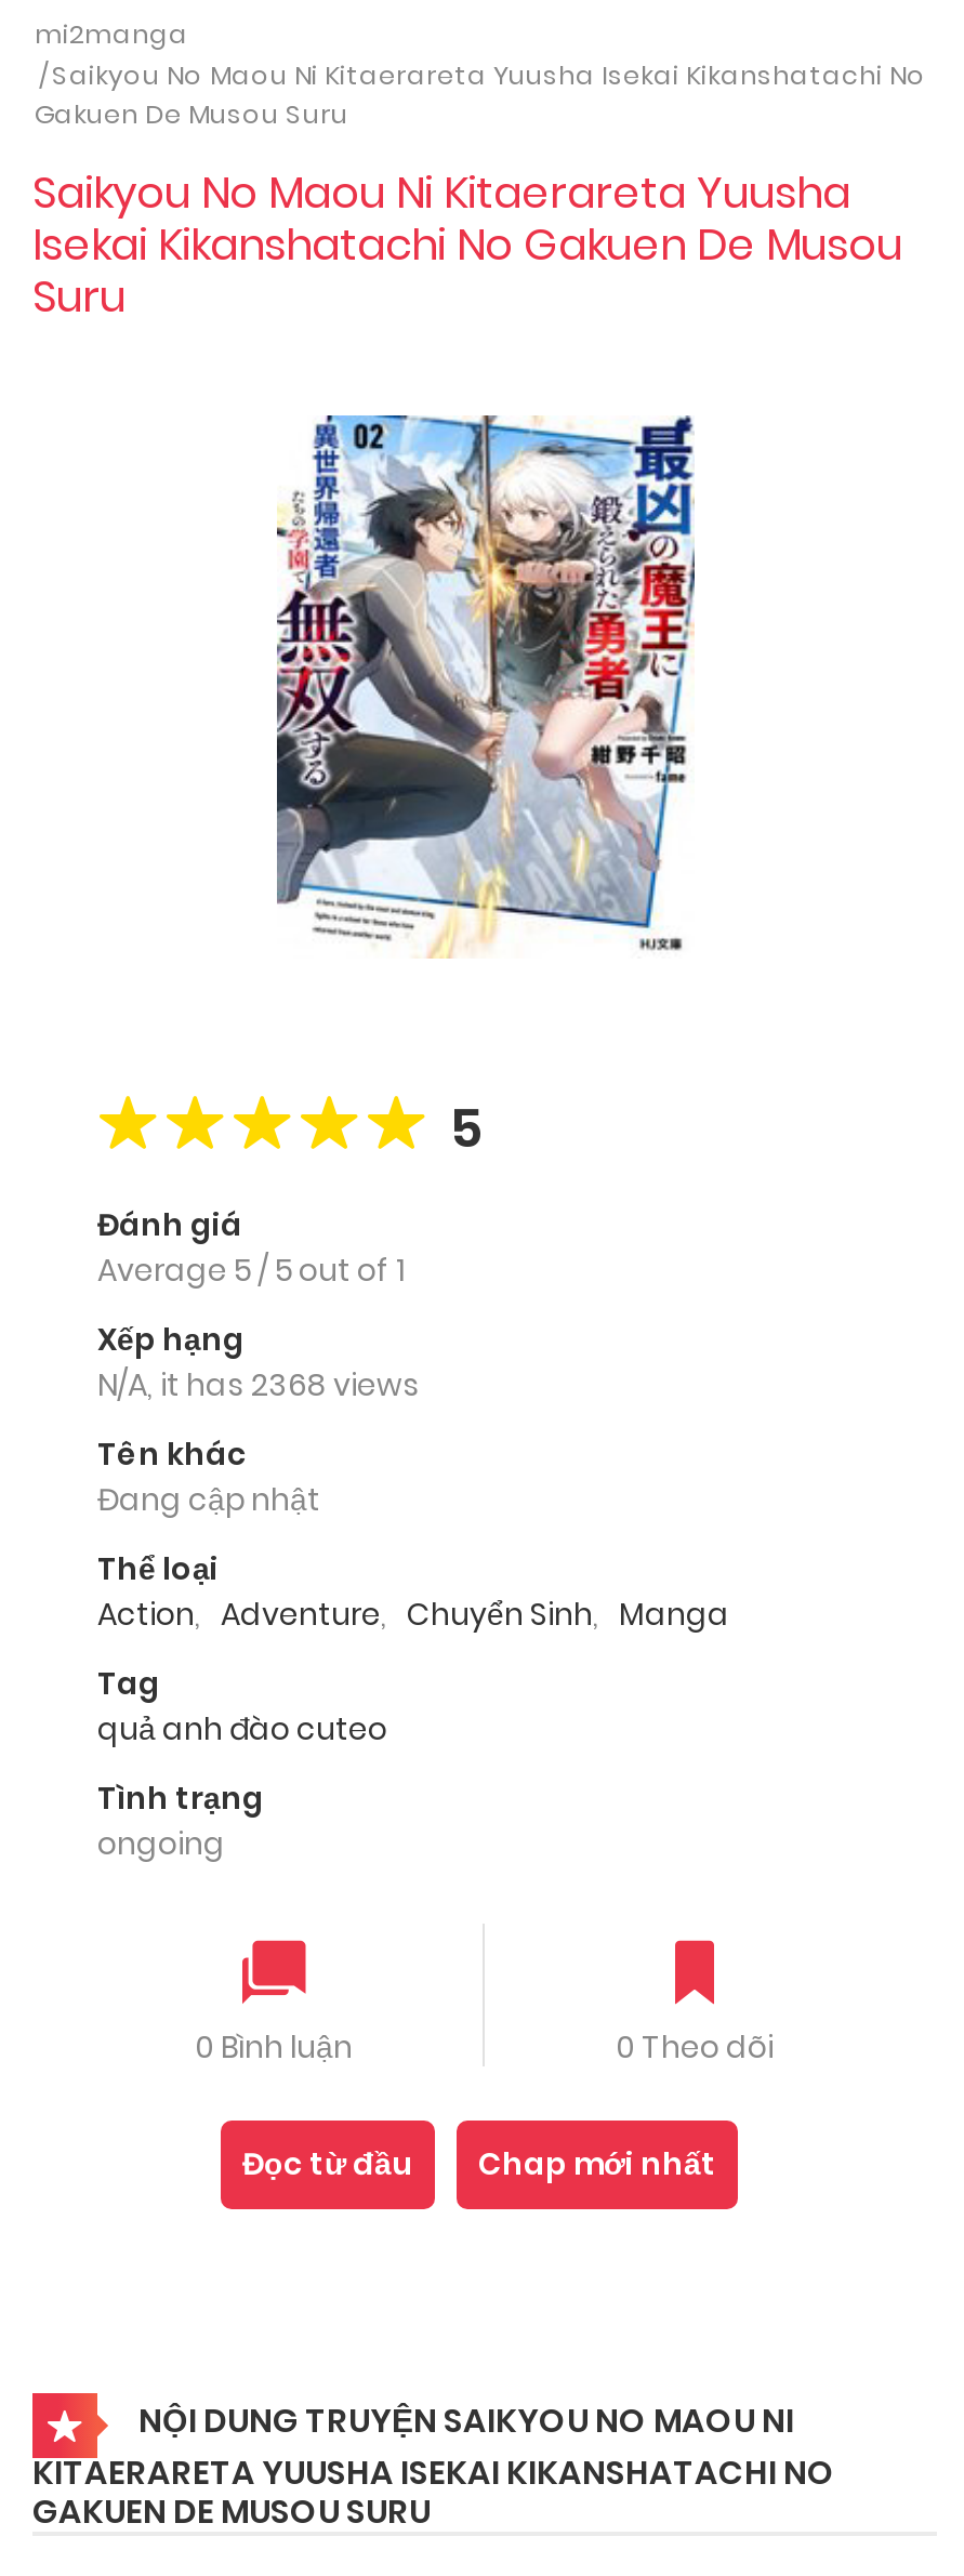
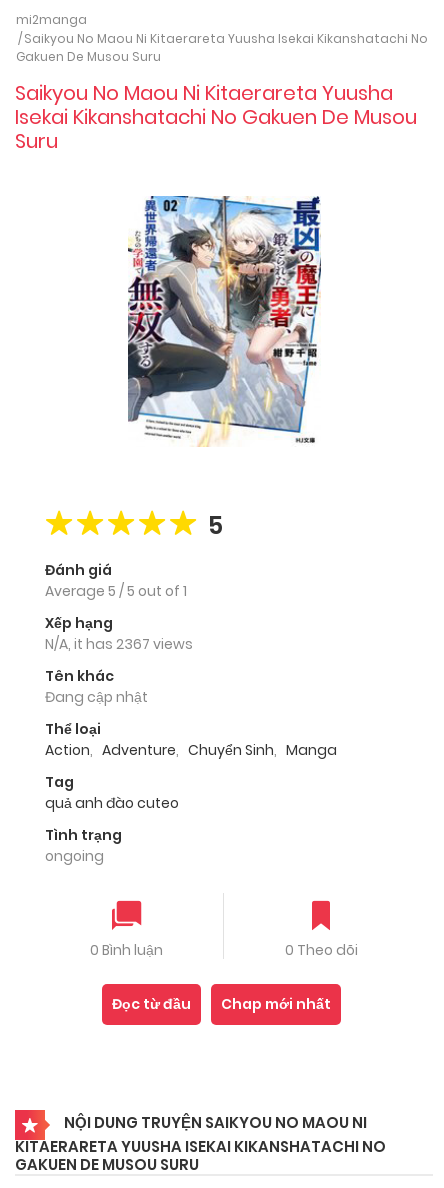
- N/A, it has 2368 views
+ N/A, it has 2367 views
